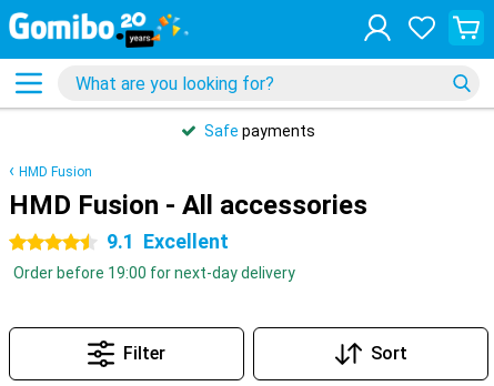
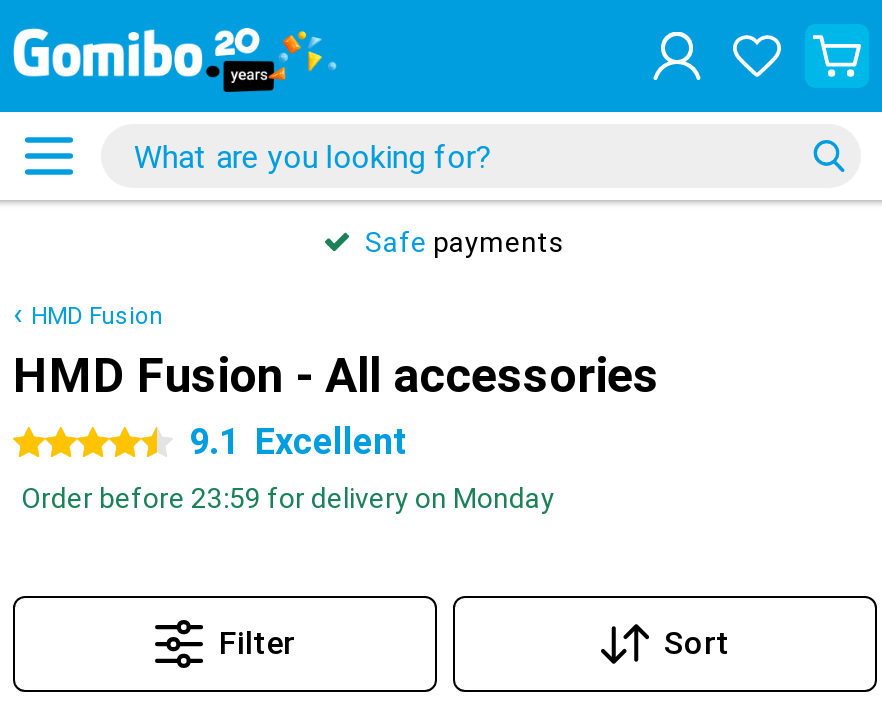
- Order before 19:00 for next-day delivery
+ Order before 23:59 for delivery on Monday
